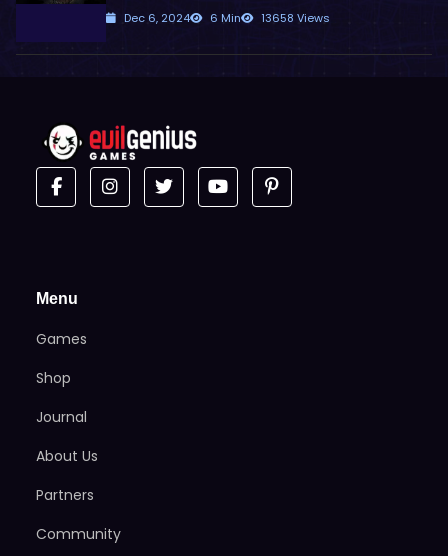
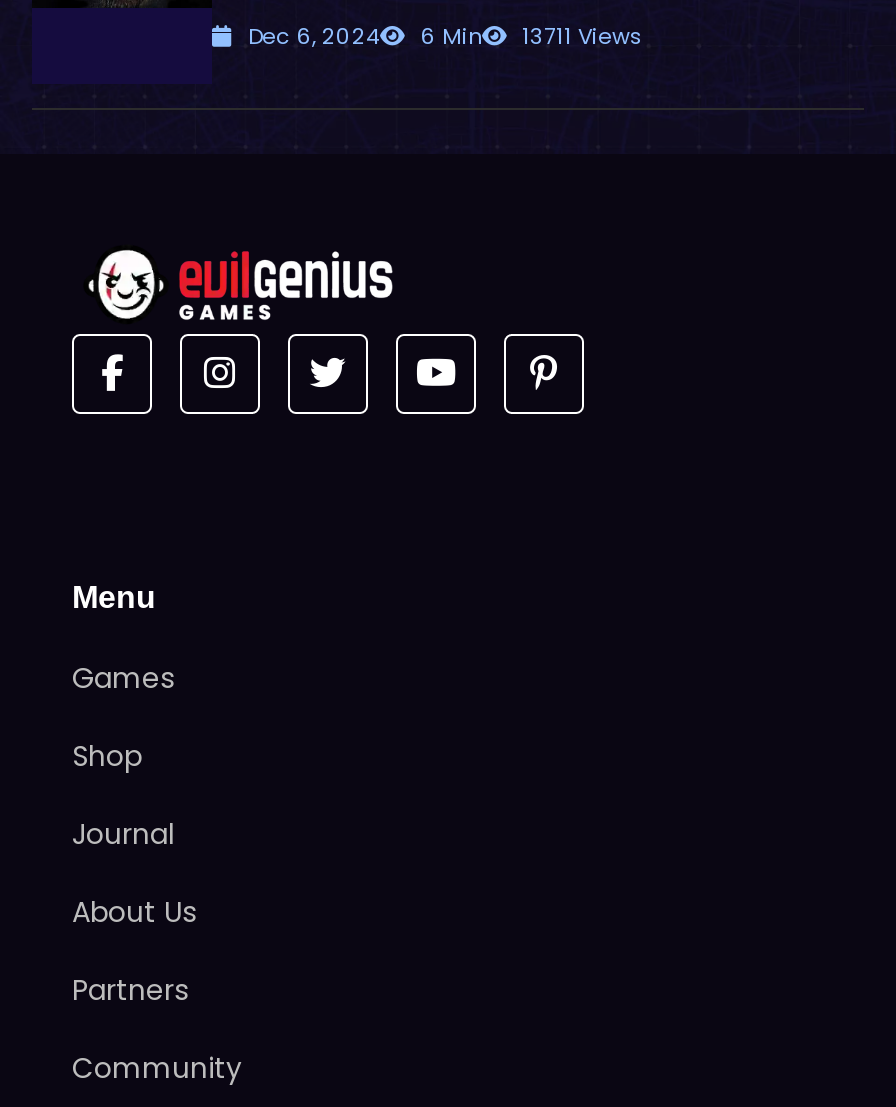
- Dec 6, 2024 6 Min 13658 Views
+ Dec 6, 2024 6 Min 13711 Views
